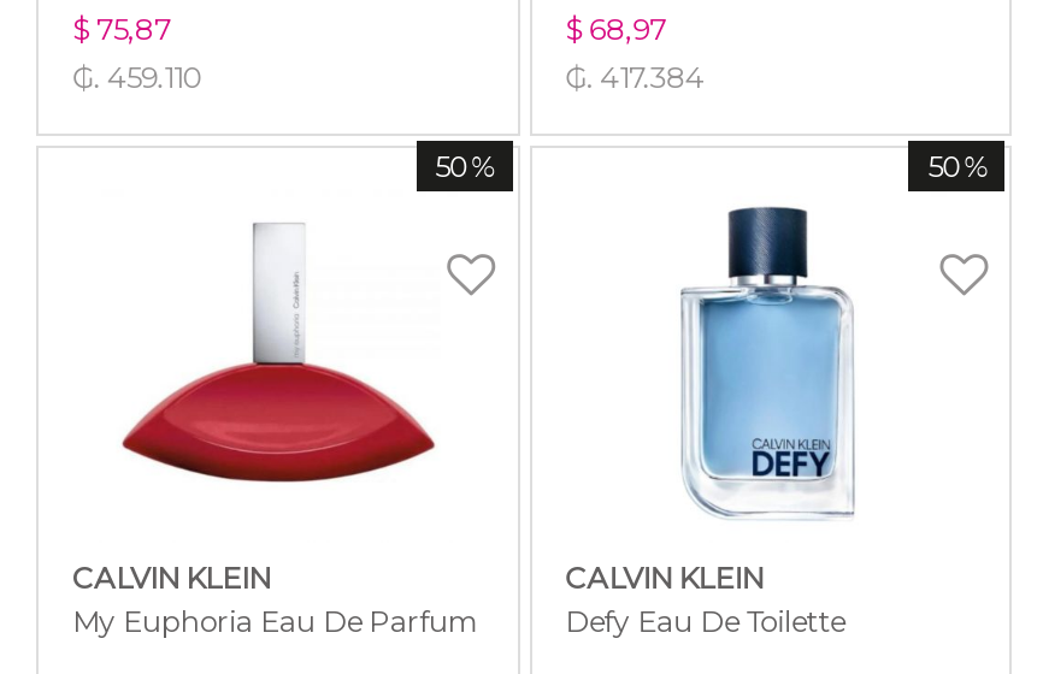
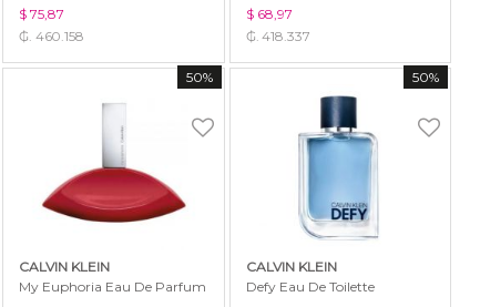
- ₲. 459.110
+ ₲. 460.158

- ₲. 417.384
+ ₲. 418.337
